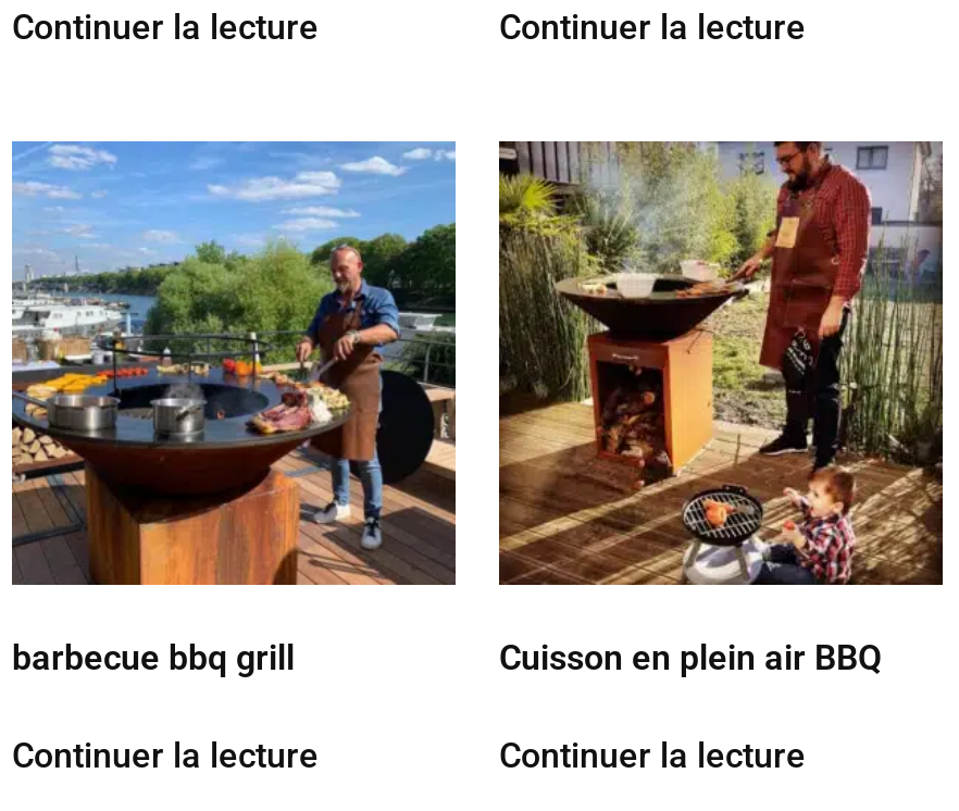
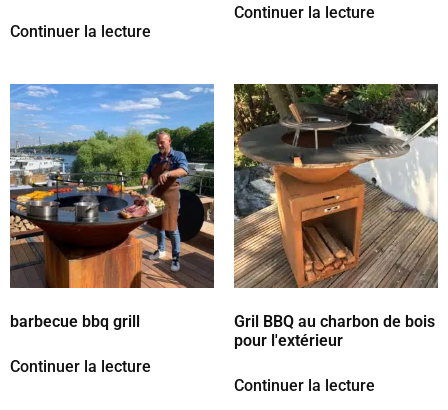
- [image]
- Cuisson en plein air BBQ
+ [image]
+ Gril BBQ au charbon de bois
+ pour l'extérieur
